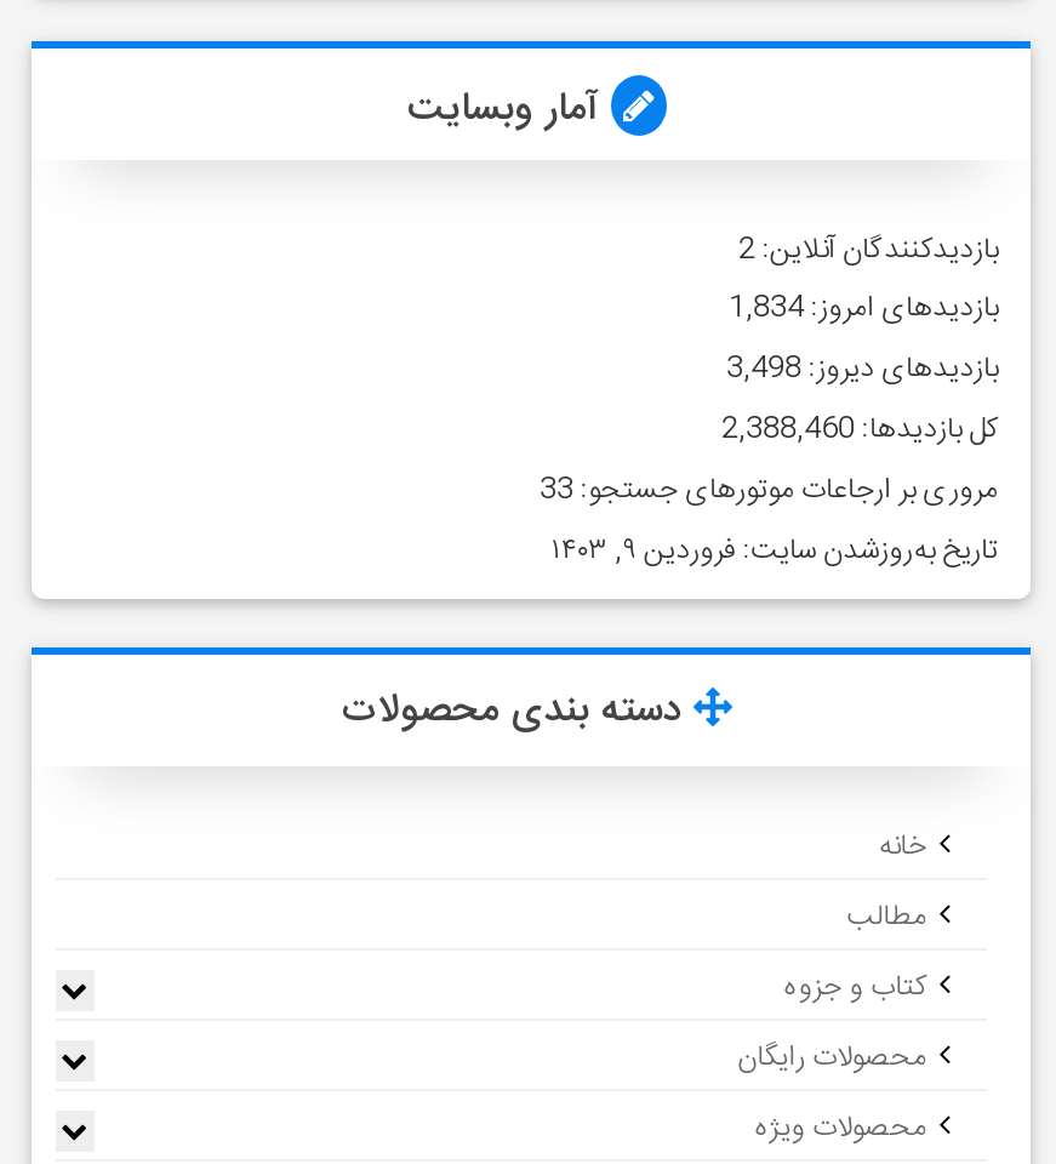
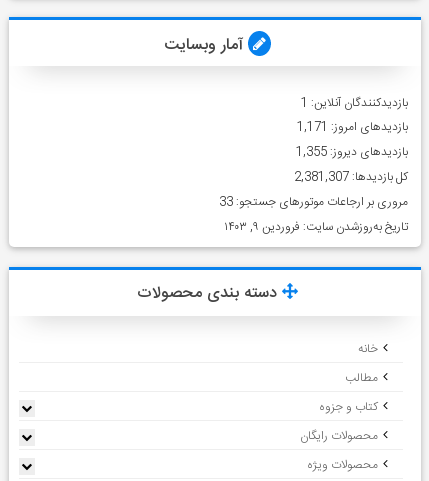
- بازدیدکنندگان آنلاین: 2
+ بازدیدکنندگان آنلاین: 1

- بازدیدهای امروز: 1,834
+ بازدیدهای امروز: 1,171

- بازدیدهای دیروز: 3,498
+ بازدیدهای دیروز: 1,355

- کل بازدیدها: 2,388,460
+ کل بازدیدها: 2,381,307
